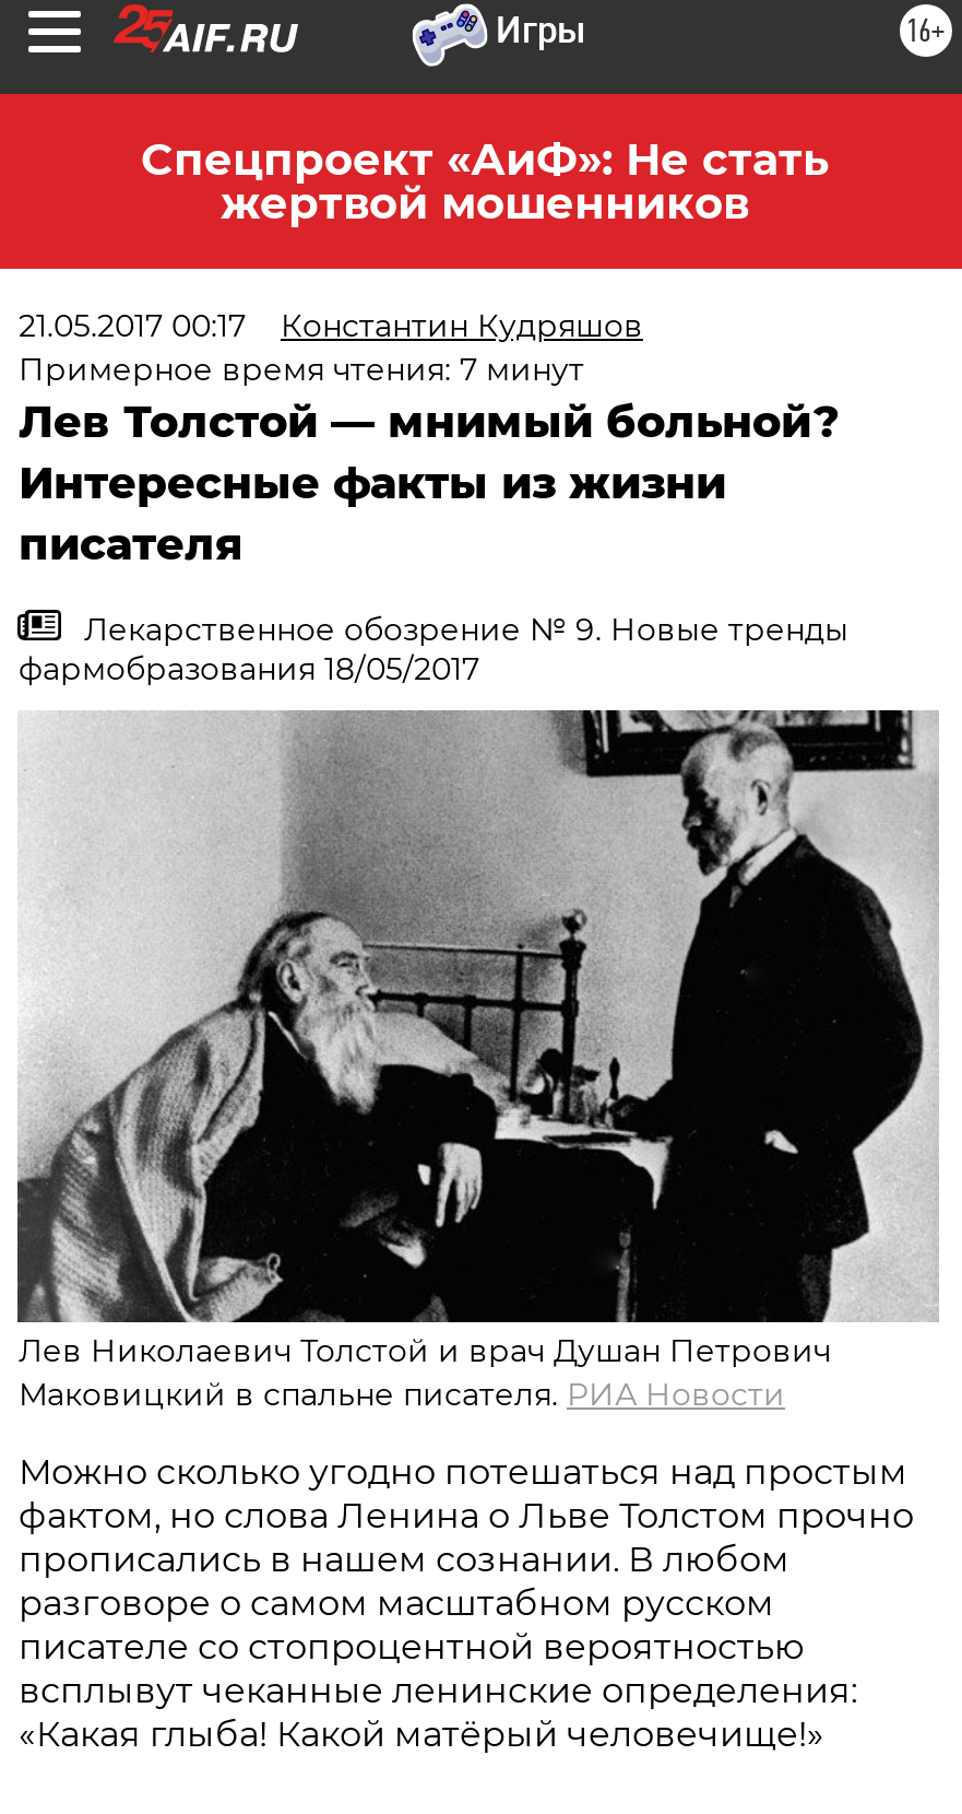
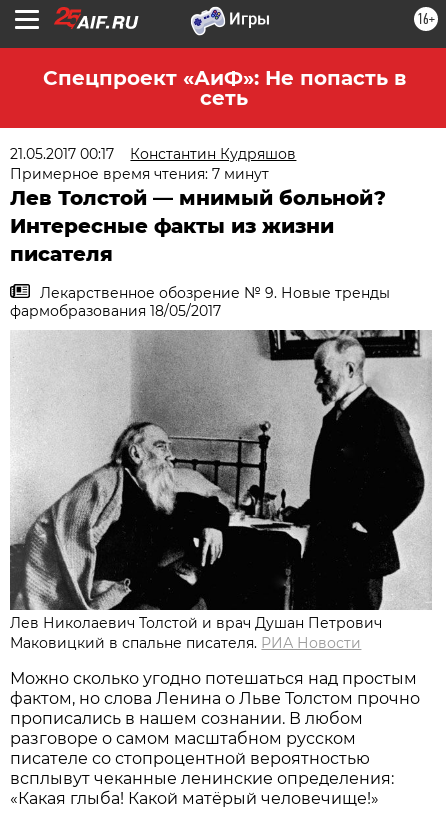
- Спецпроект «АиФ»: Не стать
- жертвой мошенников
+ Спецпроект «АиФ»: Не попасть в
+ сеть
